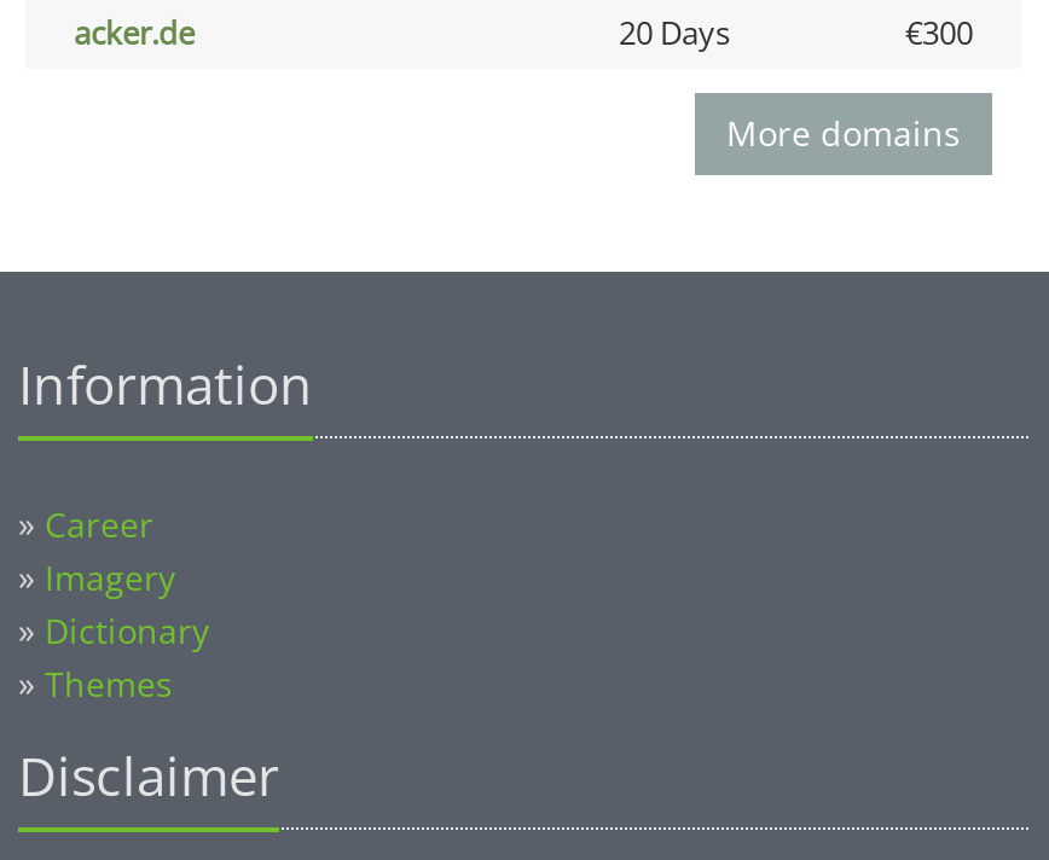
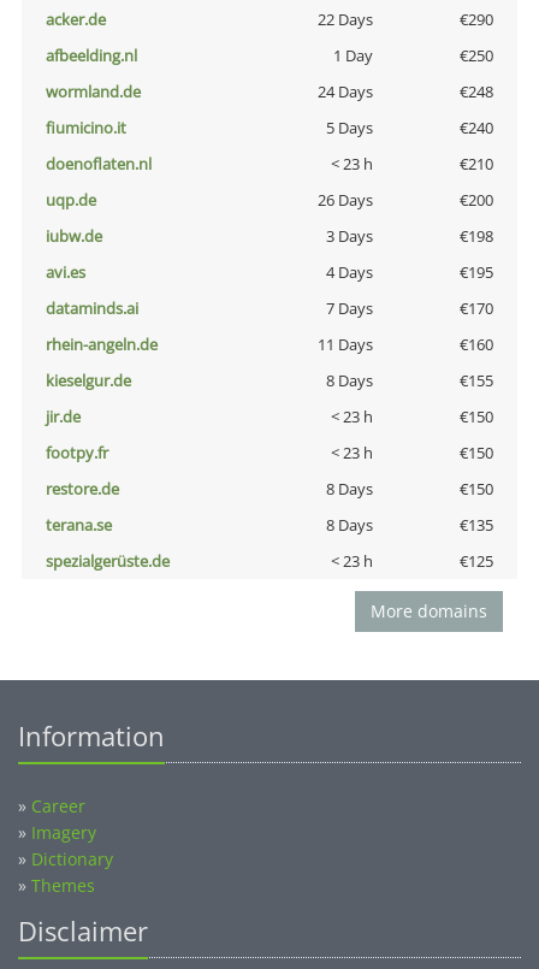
- 20 Days
- €300
+ 22 Days
+ €290
+ afbeelding.nl
+ 1 Day
+ €250
+ wormland.de
+ 24 Days
+ €248
+ fiumicino.it
+ 5 Days
+ €240
+ doenoflaten.nl
+ < 23 h
+ €210
+ uqp.de
+ 26 Days
+ €200
+ iubw.de
+ 3 Days
+ €198
+ avi.es
+ 4 Days
+ €195
+ dataminds.ai
+ 7 Days
+ €170
+ rhein-angeln.de
+ 11 Days
+ €160
+ kieselgur.de
+ 8 Days
+ €155
+ jir.de
+ < 23 h
+ €150
+ footpy.fr
+ < 23 h
+ €150
+ restore.de
+ 8 Days
+ €150
+ terana.se
+ 8 Days
+ €135
+ spezialgerüste.de
+ < 23 h
+ €125
